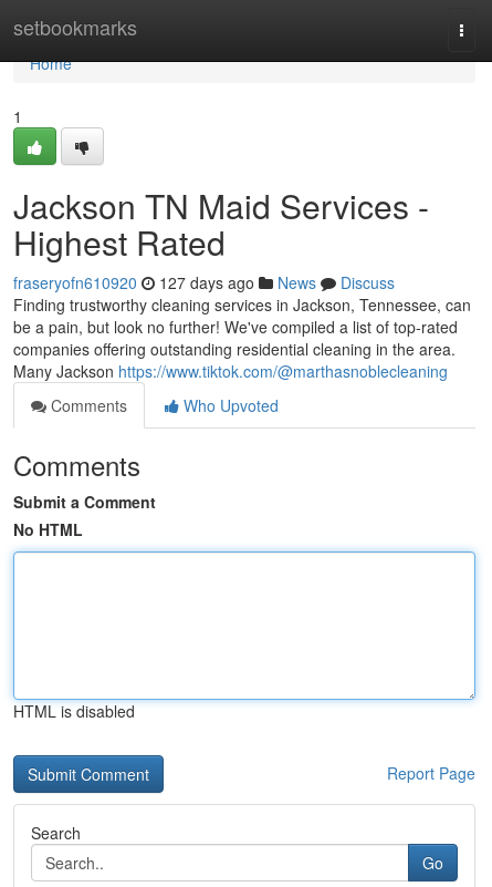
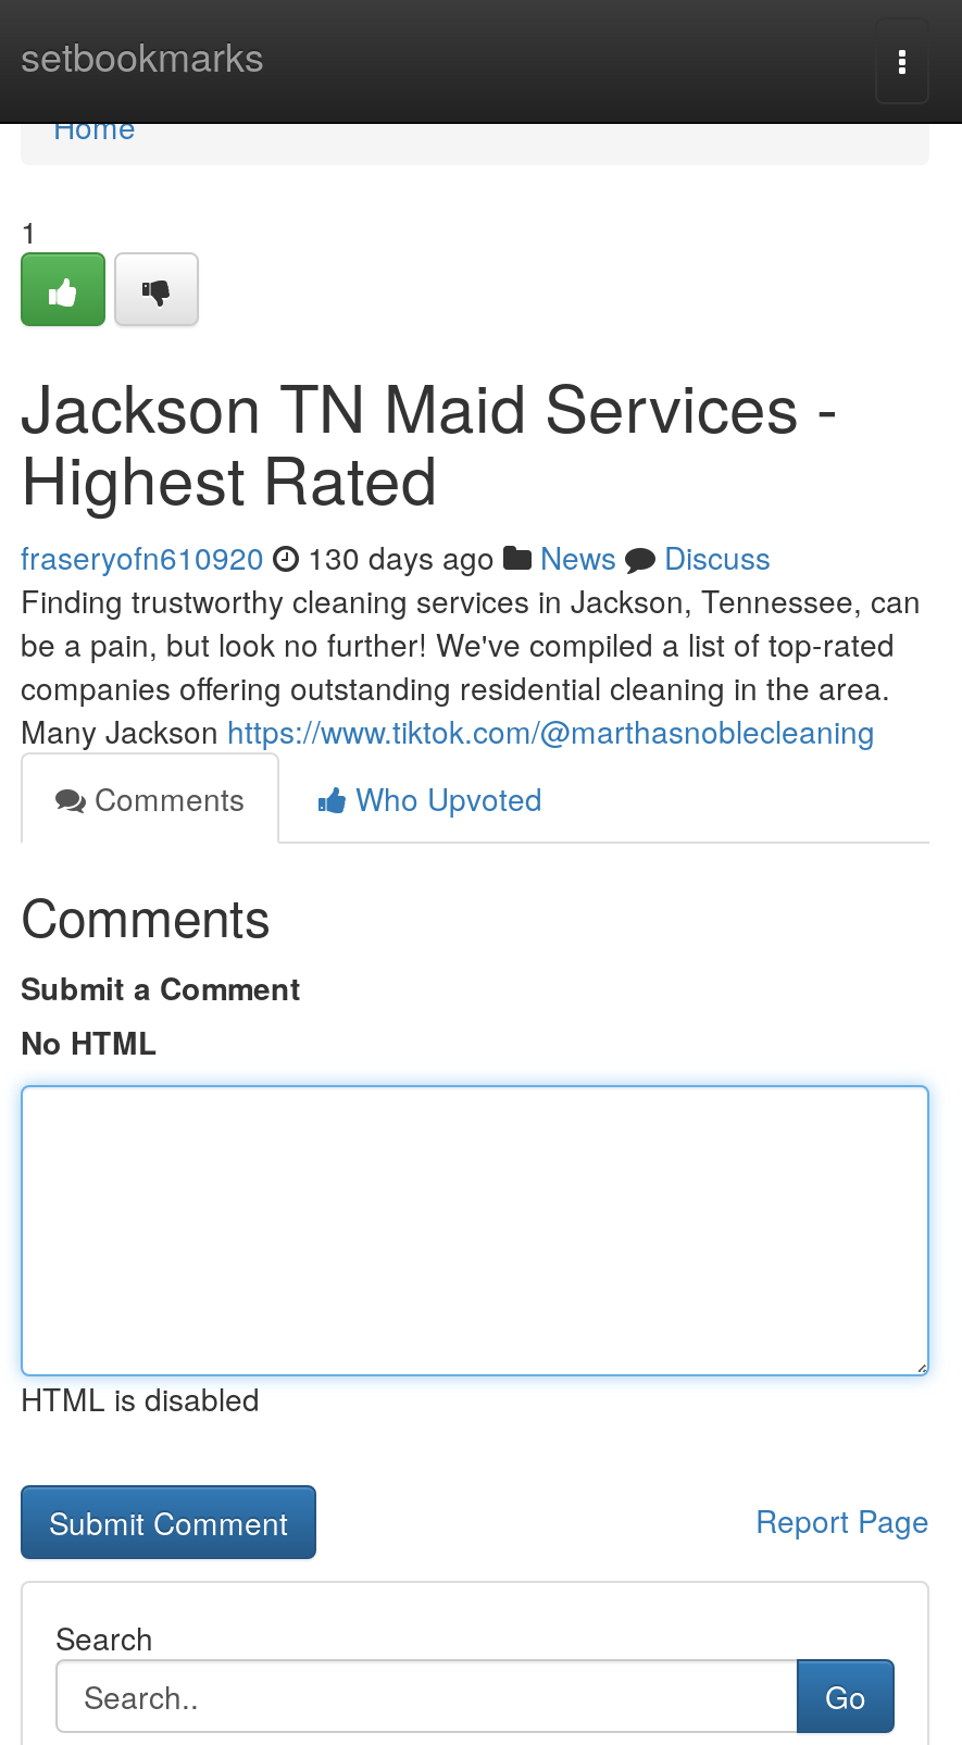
- fraseryofn610920 127 days ago News Discuss
+ fraseryofn610920 130 days ago News Discuss
